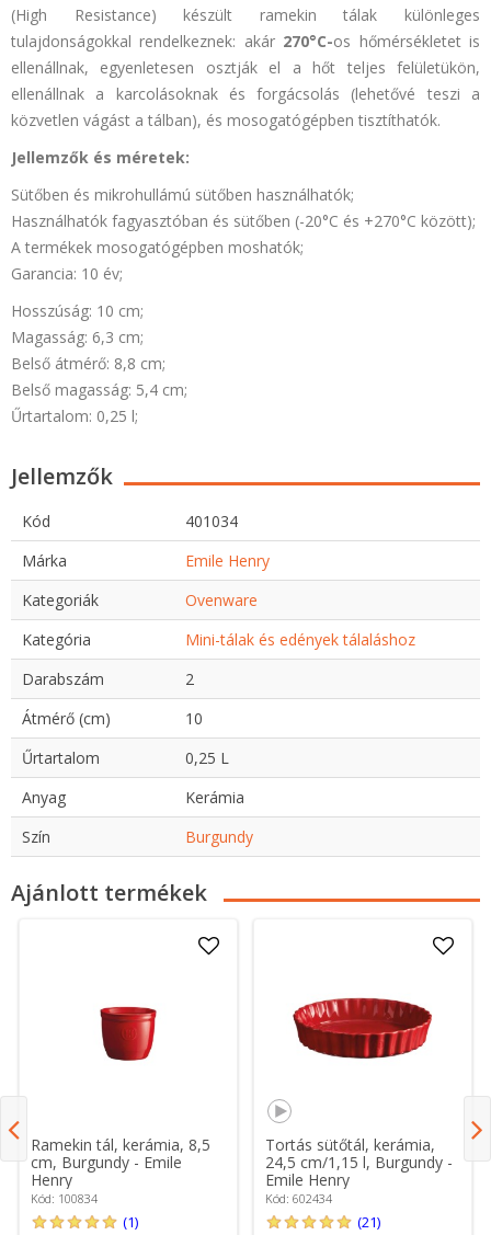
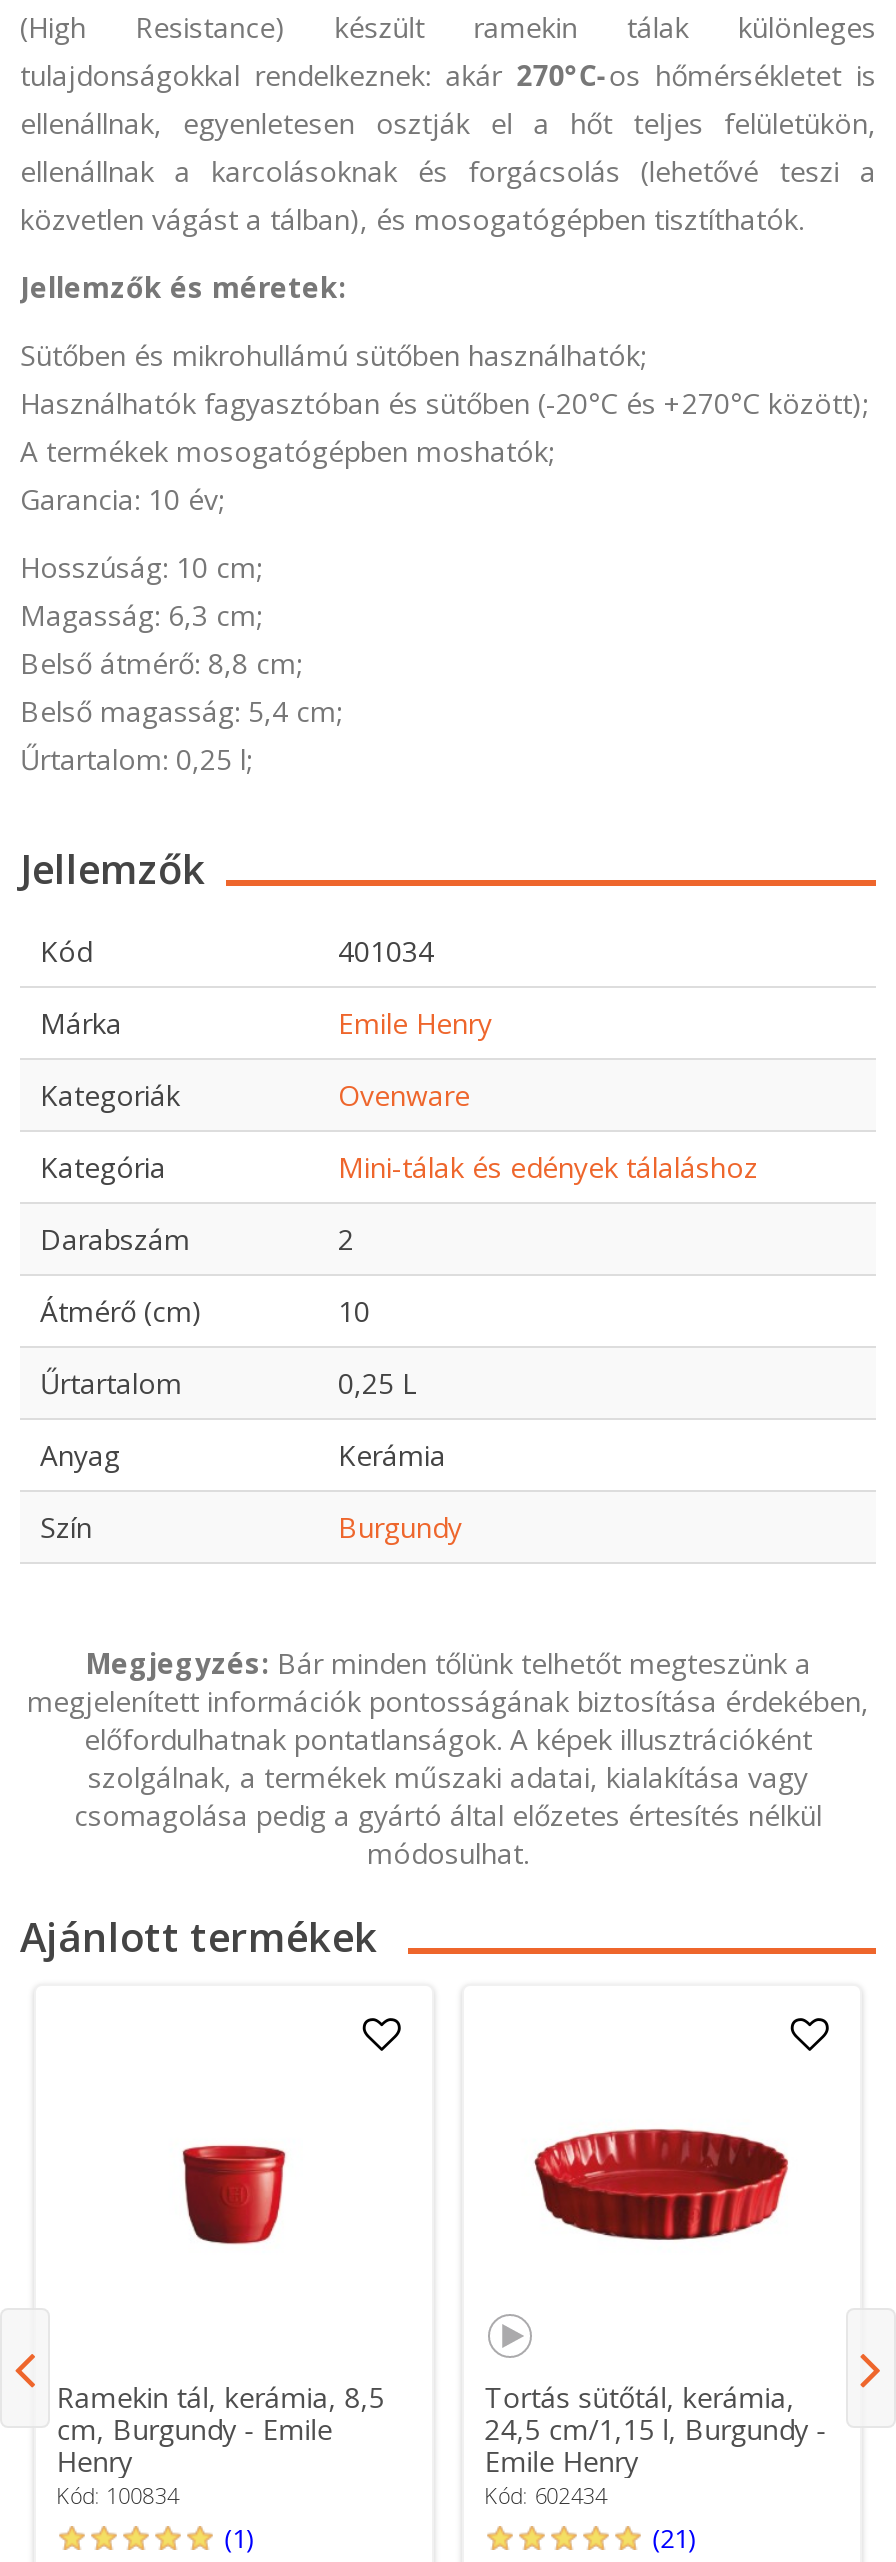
+ Megjegyzés: Bár minden tőlünk telhetőt megteszünk a
+ megjelenített információk pontosságának biztosítása érdekében,
+ előfordulhatnak pontatlanságok. A képek illusztrációként
+ szolgálnak, a termékek műszaki adatai, kialakítása vagy
+ csomagolása pedig a gyártó által előzetes értesítés nélkül
+ módosulhat.
